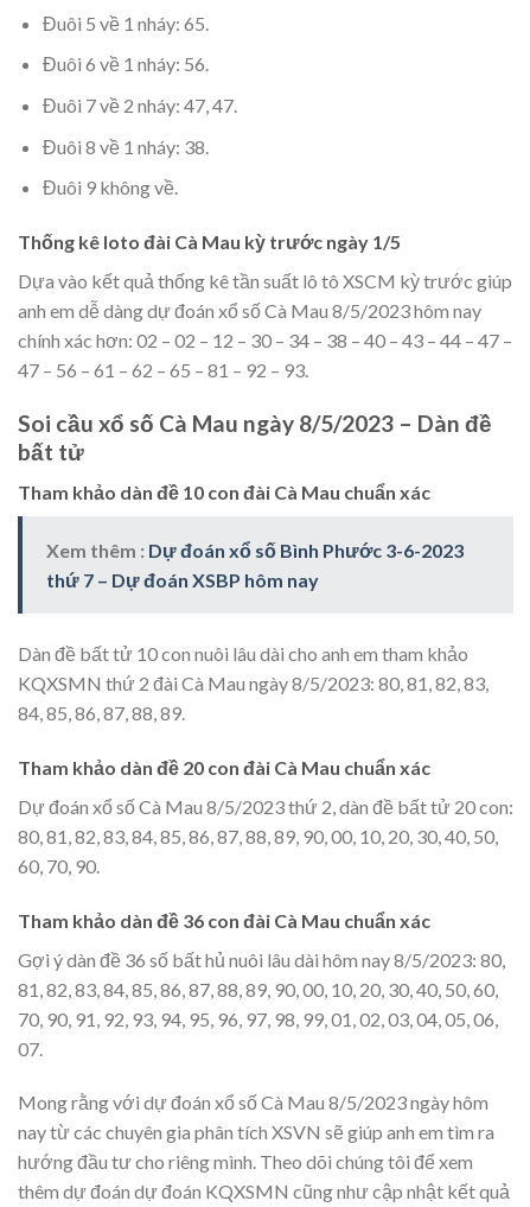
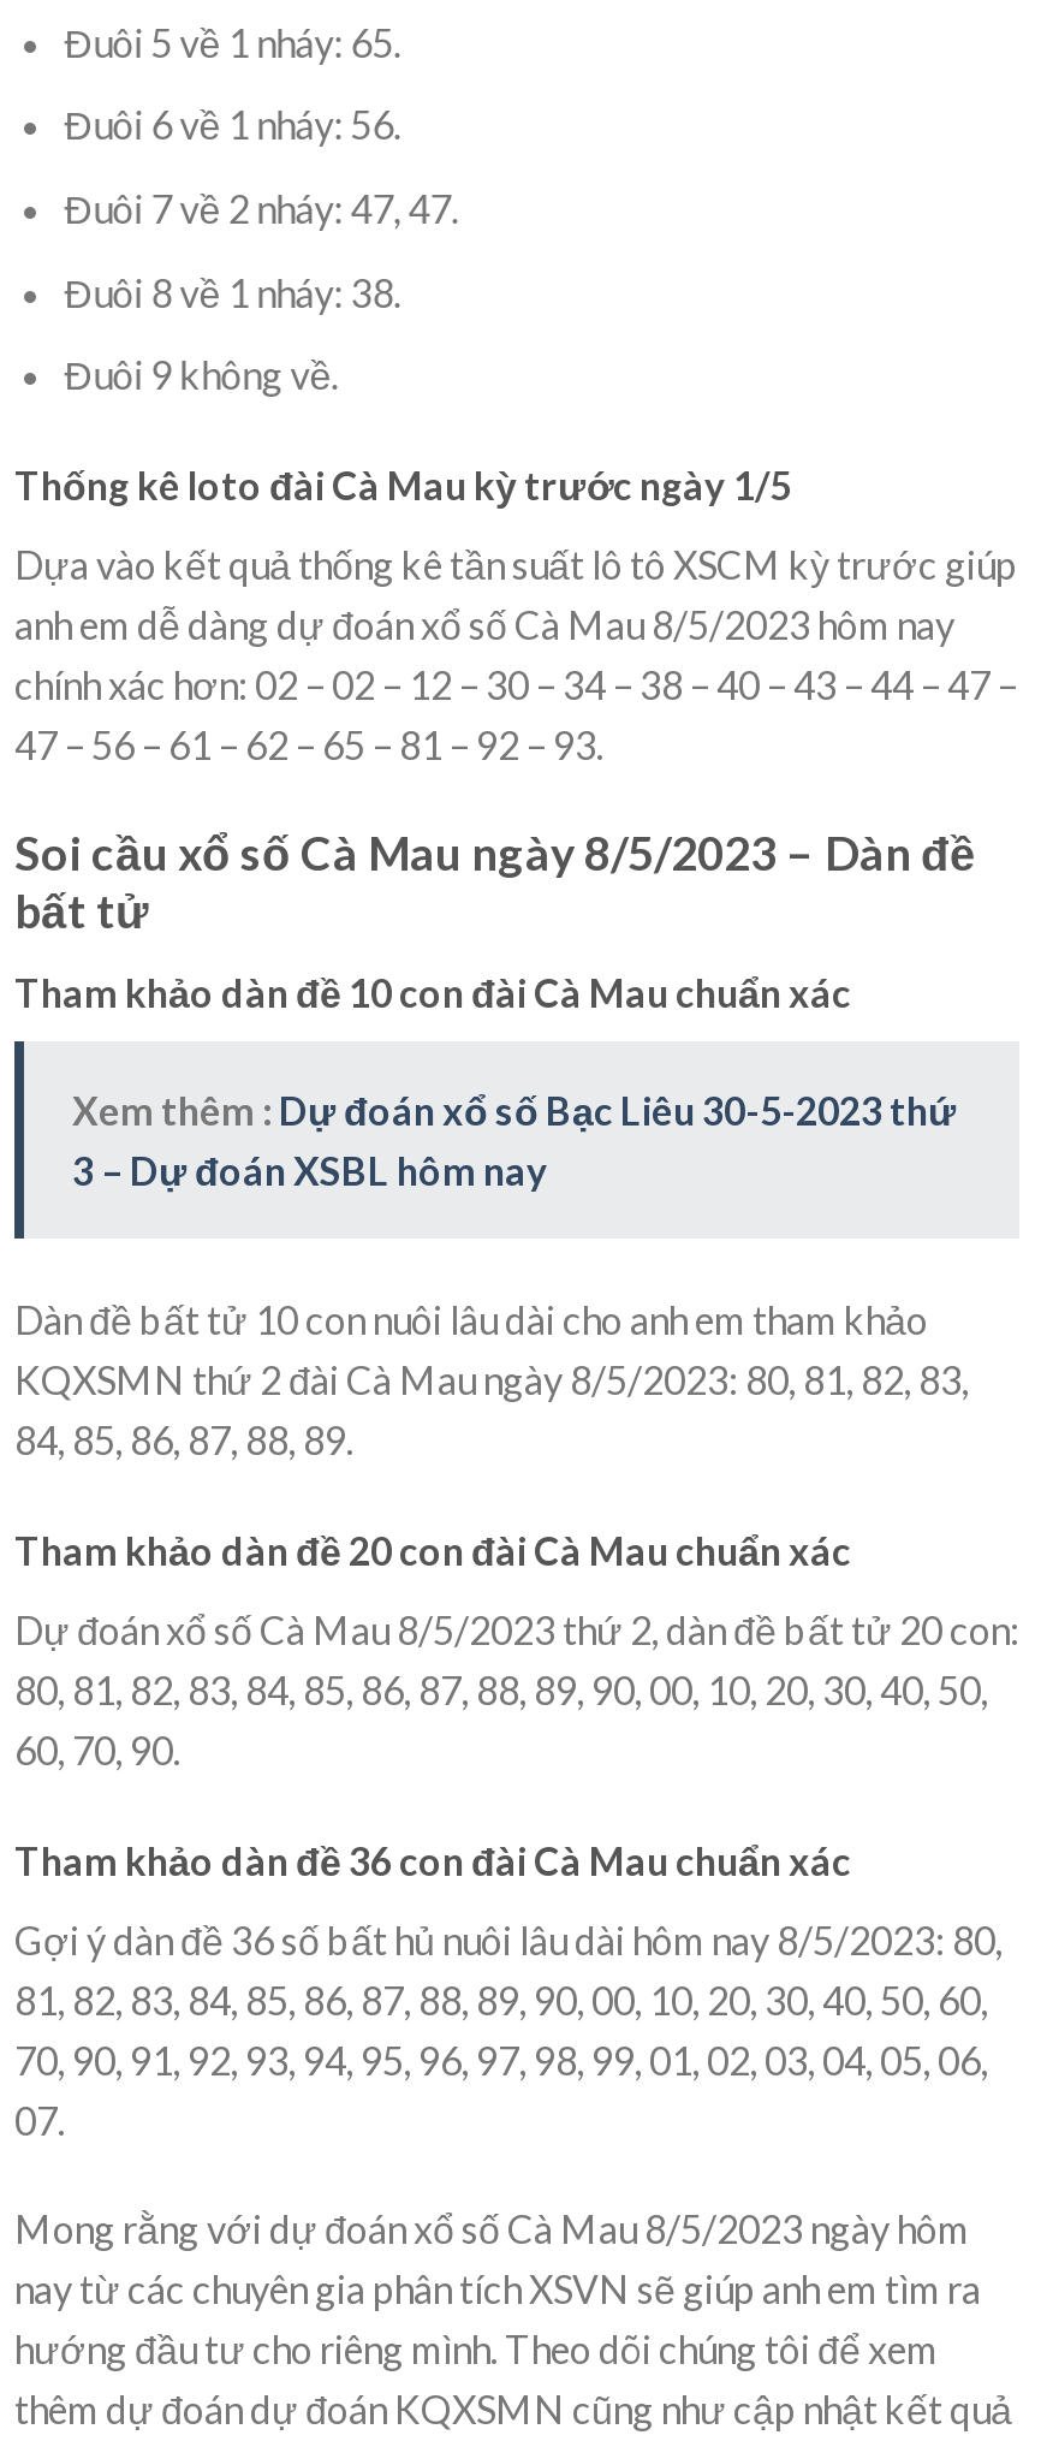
- Xem thêm : Dự đoán xổ số Bình Phước 3-6-2023
- thứ 7 – Dự đoán XSBP hôm nay
+ Xem thêm : Dự đoán xổ số Bạc Liêu 30-5-2023 thứ
+ 3 – Dự đoán XSBL hôm nay
